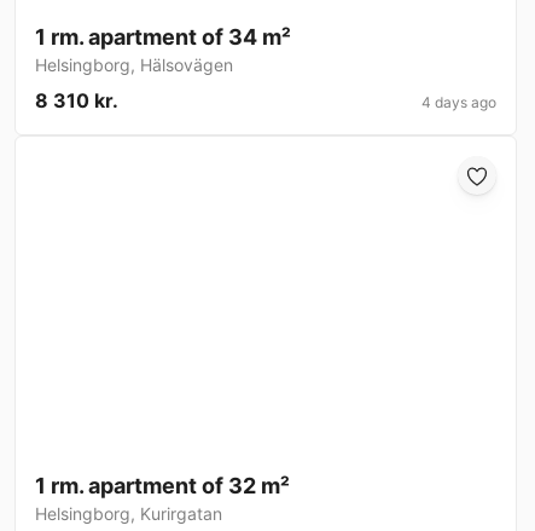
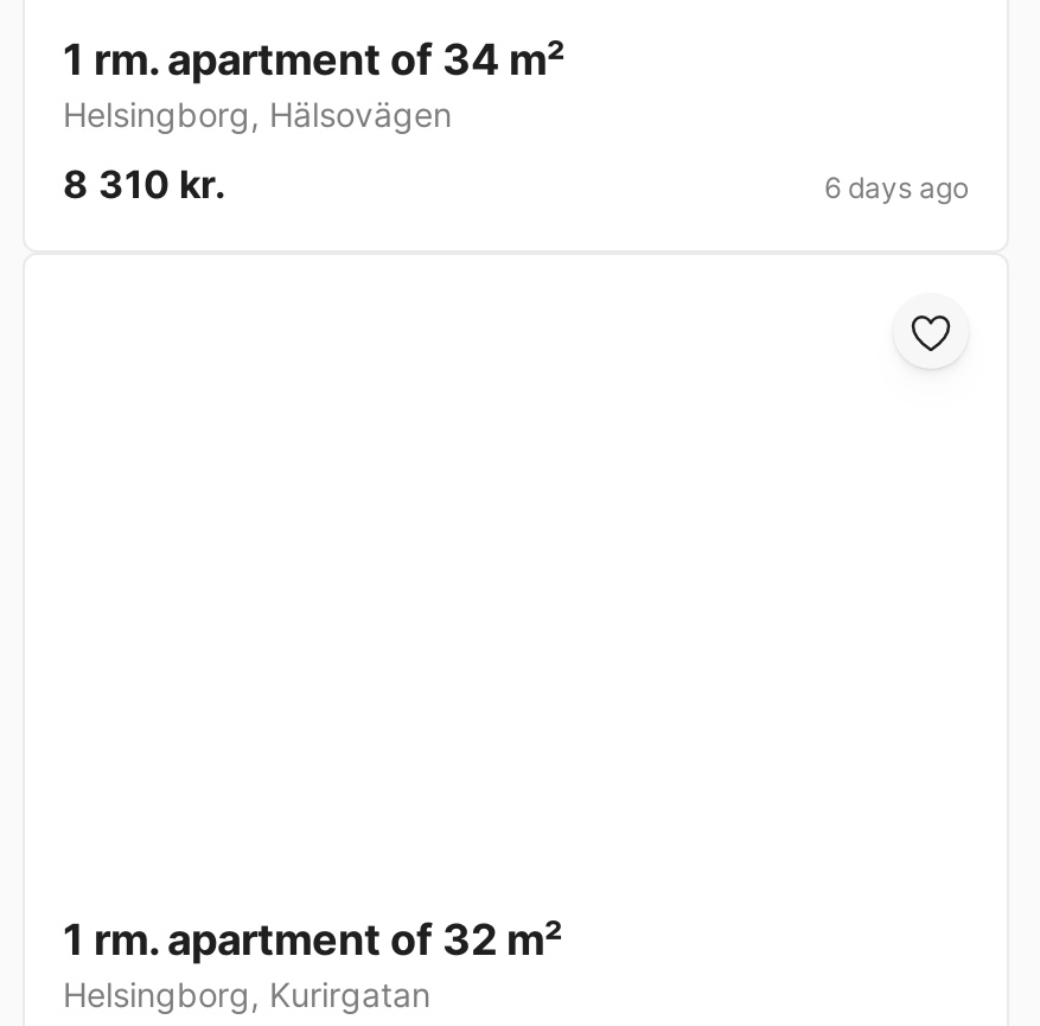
- 4 days ago
+ 6 days ago
